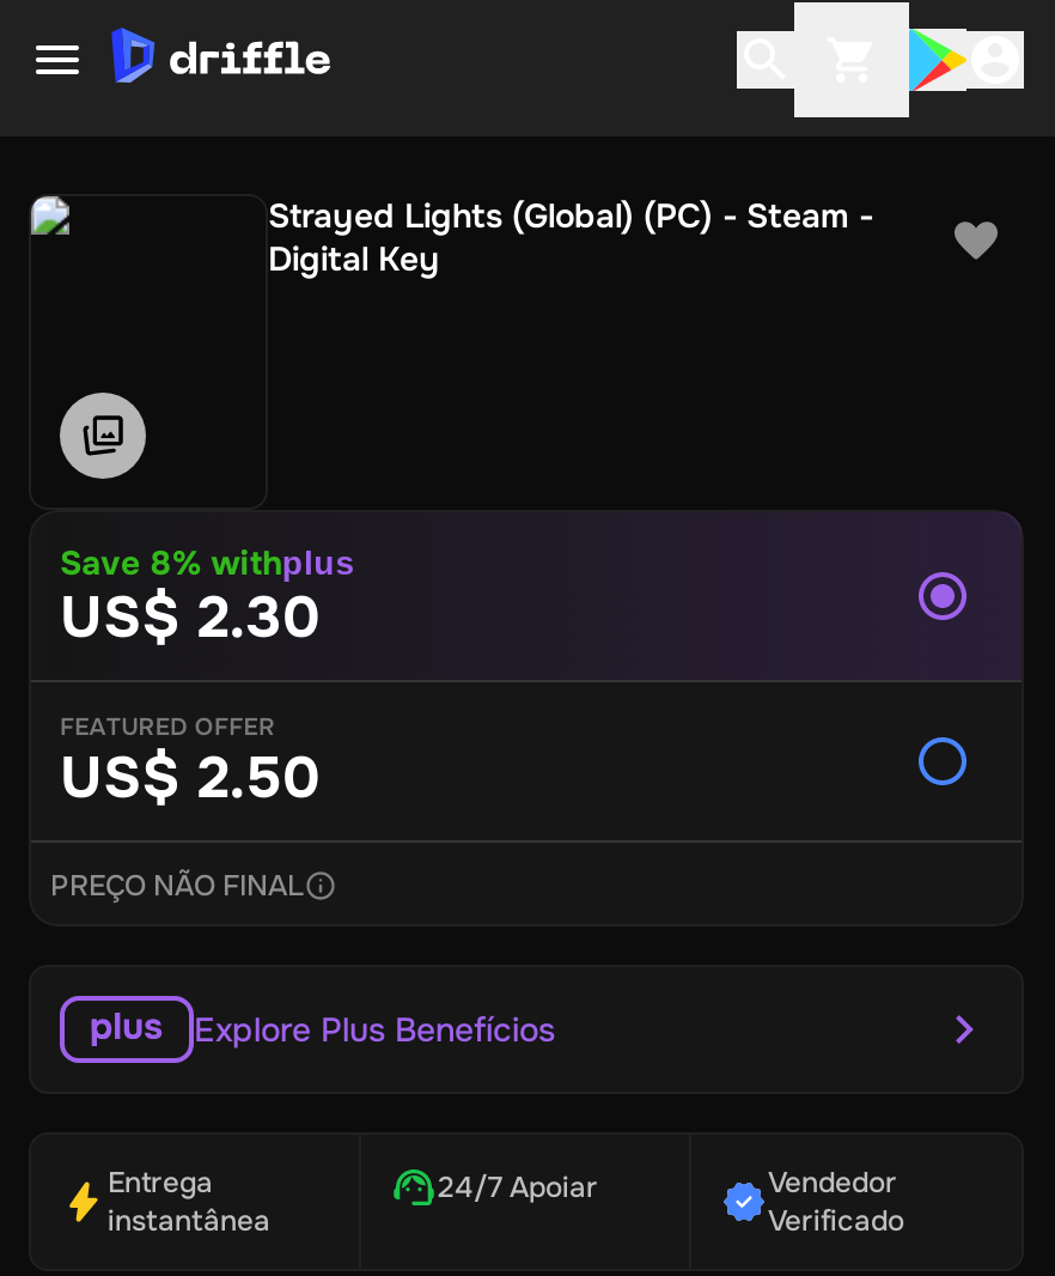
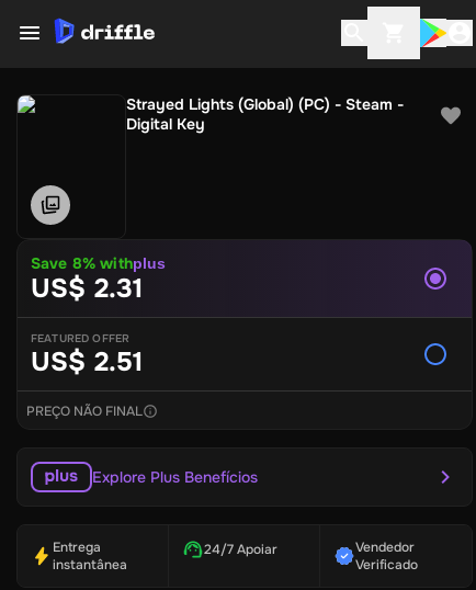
- US$ 2.30
+ US$ 2.31

- US$ 2.50
+ US$ 2.51
